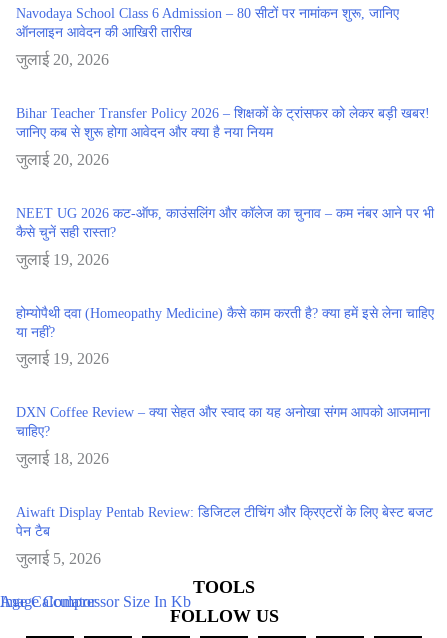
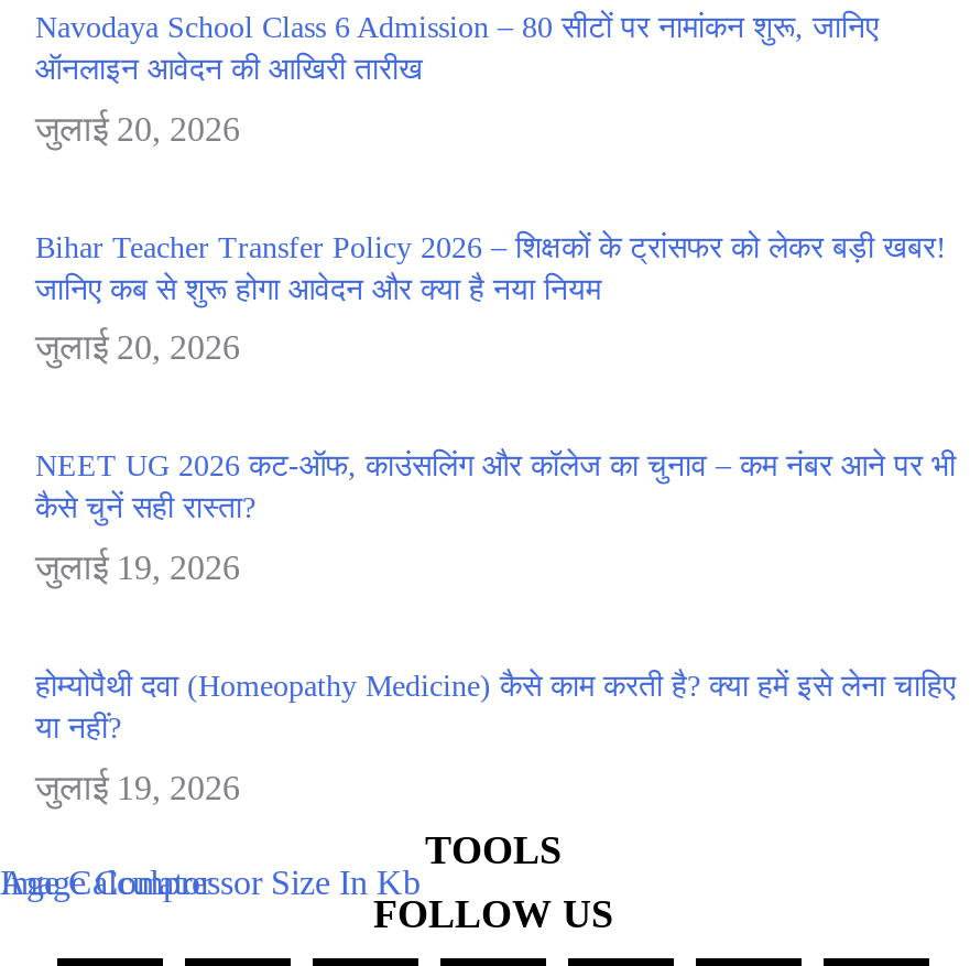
- DXN Coffee Review – क्या सेहत और स्वाद का यह अनोखा संगम आपको आजमाना
- चाहिए?
- जुलाई 18, 2026
- Aiwaft Display Pentab Review: डिजिटल टीचिंग और क्रिएटरों के लिए बेस्ट बजट
- पेन टैब
- जुलाई 5, 2026
